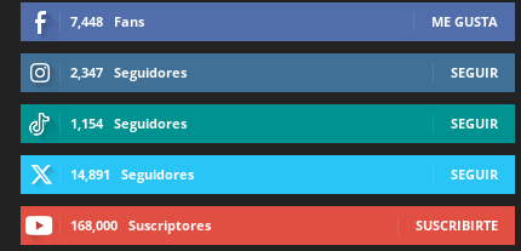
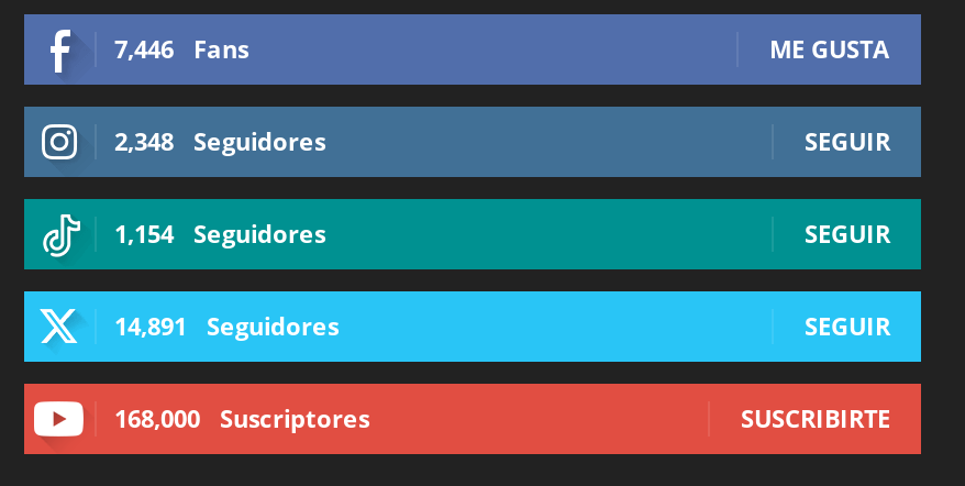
- 7,448 Fans
+ 7,446 Fans

- 2,347 Seguidores
+ 2,348 Seguidores
